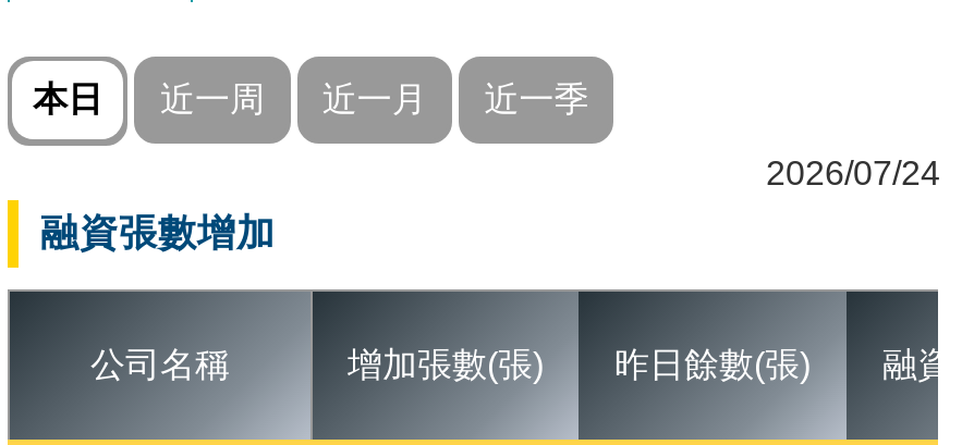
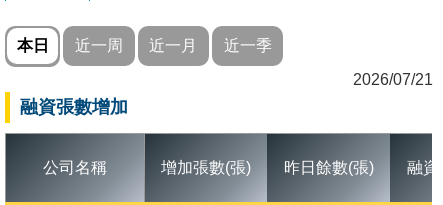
- 2026/07/24
+ 2026/07/21
